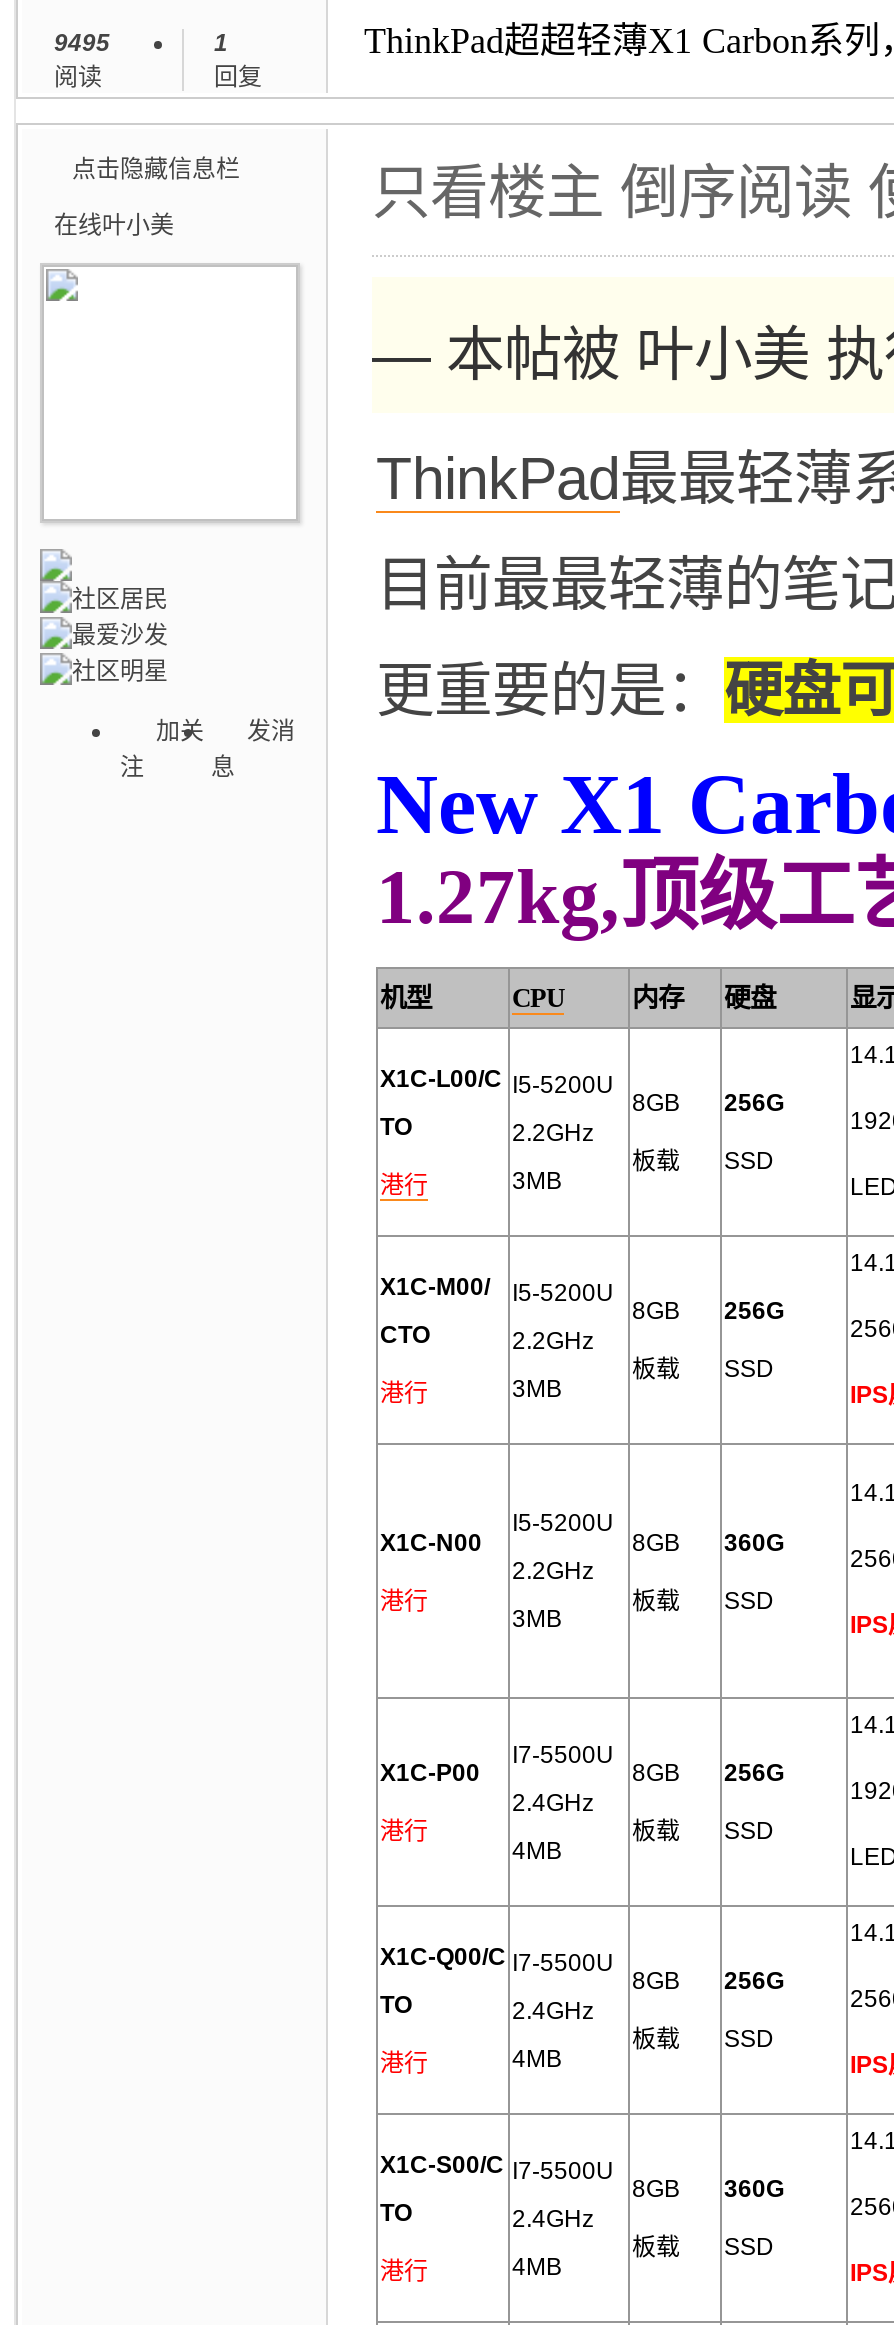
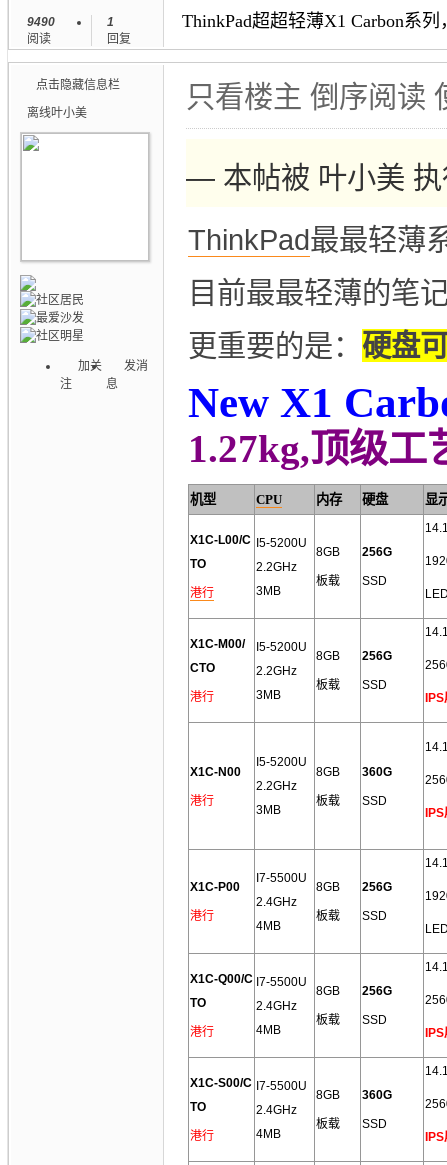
- 9495
+ 9490

- 在线叶小美
+ 离线叶小美
